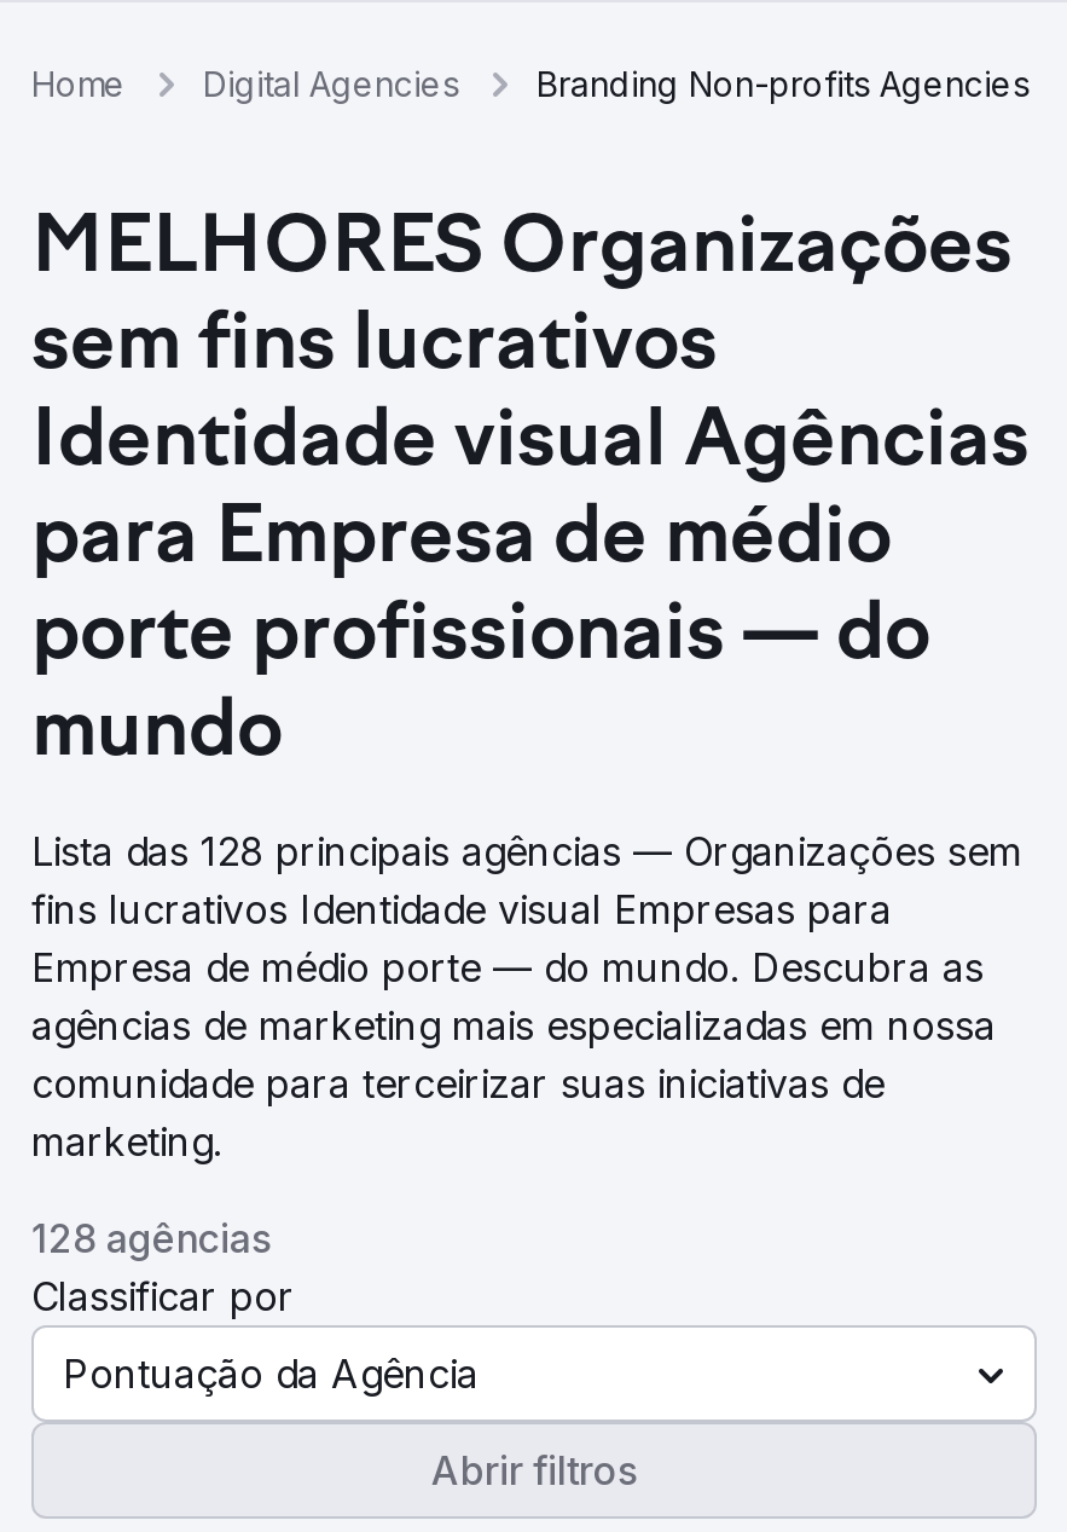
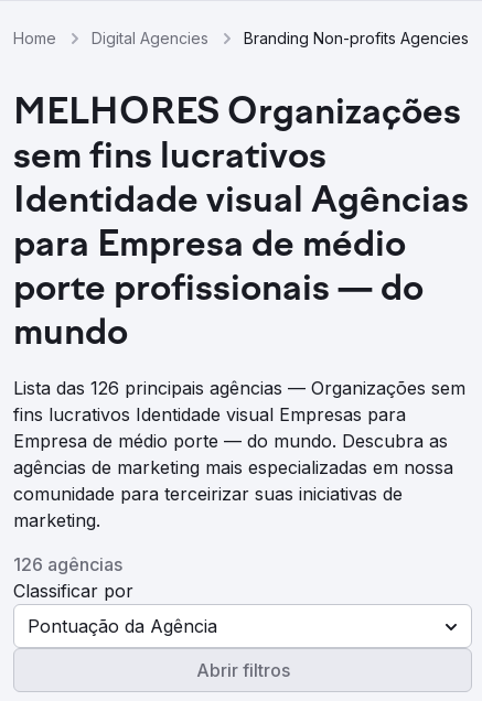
- Lista das 128 principais agências — Organizações sem
+ Lista das 126 principais agências — Organizações sem

- 128 agências
+ 126 agências
